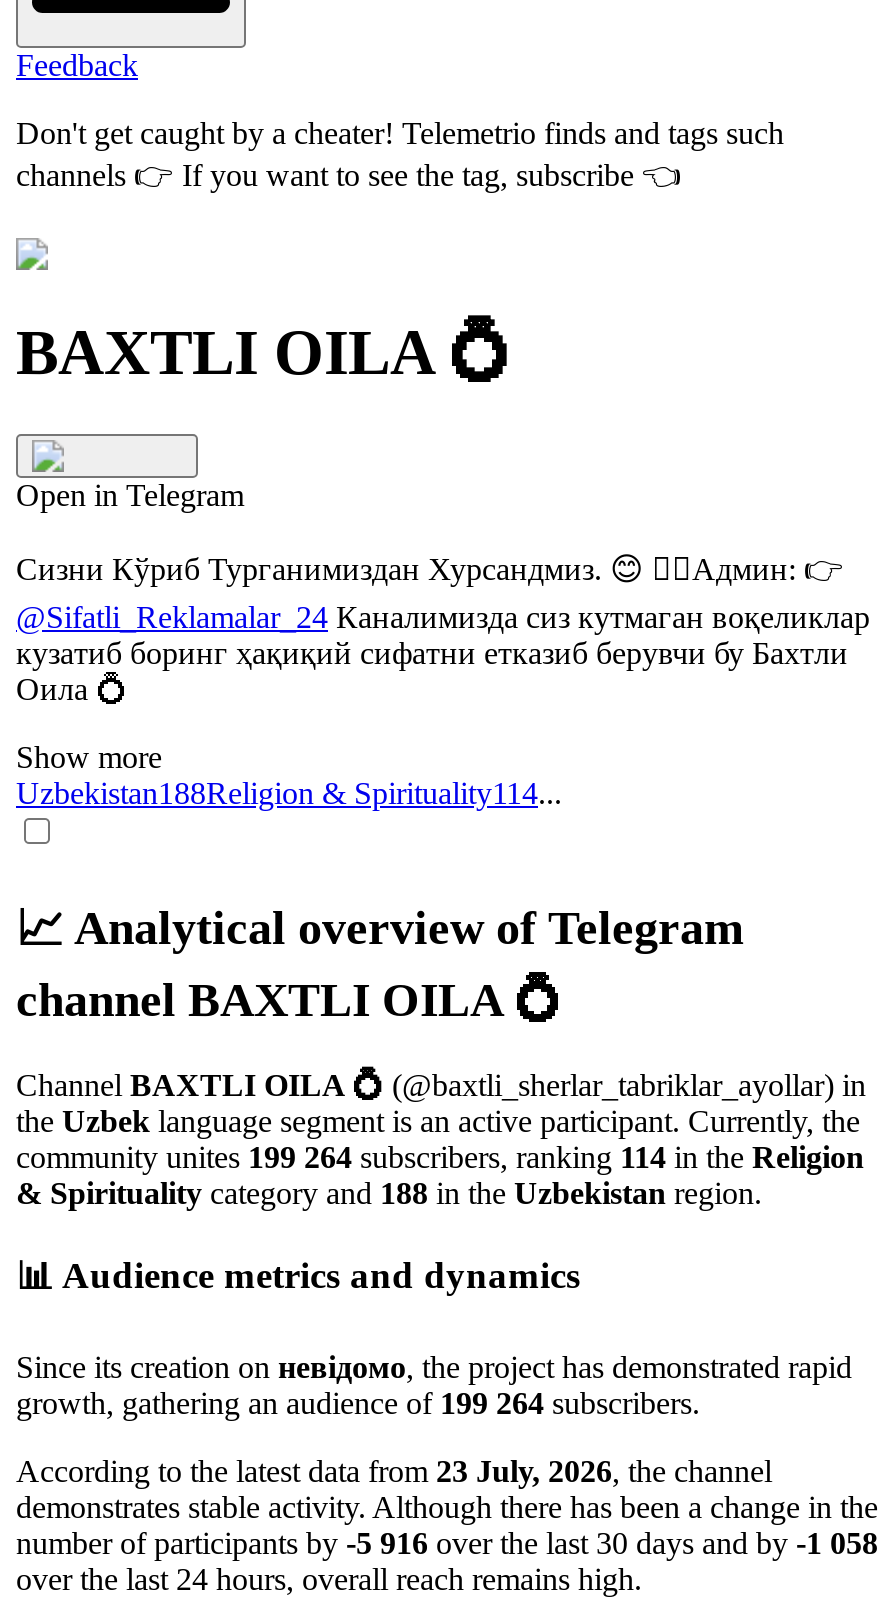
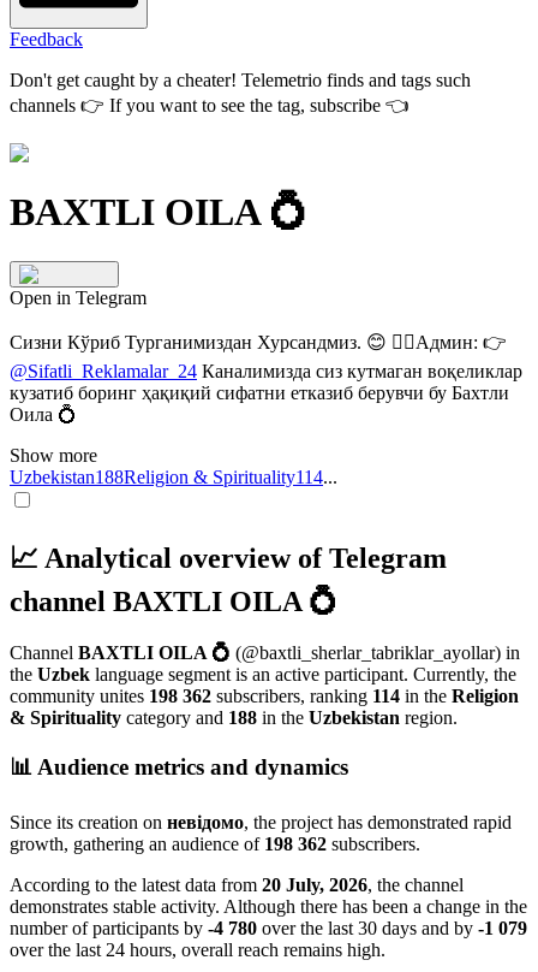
- community unites199 264 subscribers, ranking 114 in the Religion
+ community unites198 362 subscribers, ranking 114 in the Religion

- growth, gathering an audience of 199 264 subscribers.
+ growth, gathering an audience of 198 362 subscribers.

- According to the latest data from 23 July, 2026, the channel
+ According to the latest data from 20 July, 2026, the channel

- number of participants by -5 916 over the last 30 days and by -1 058
+ number of participants by -4 780 over the last 30 days and by -1 079
